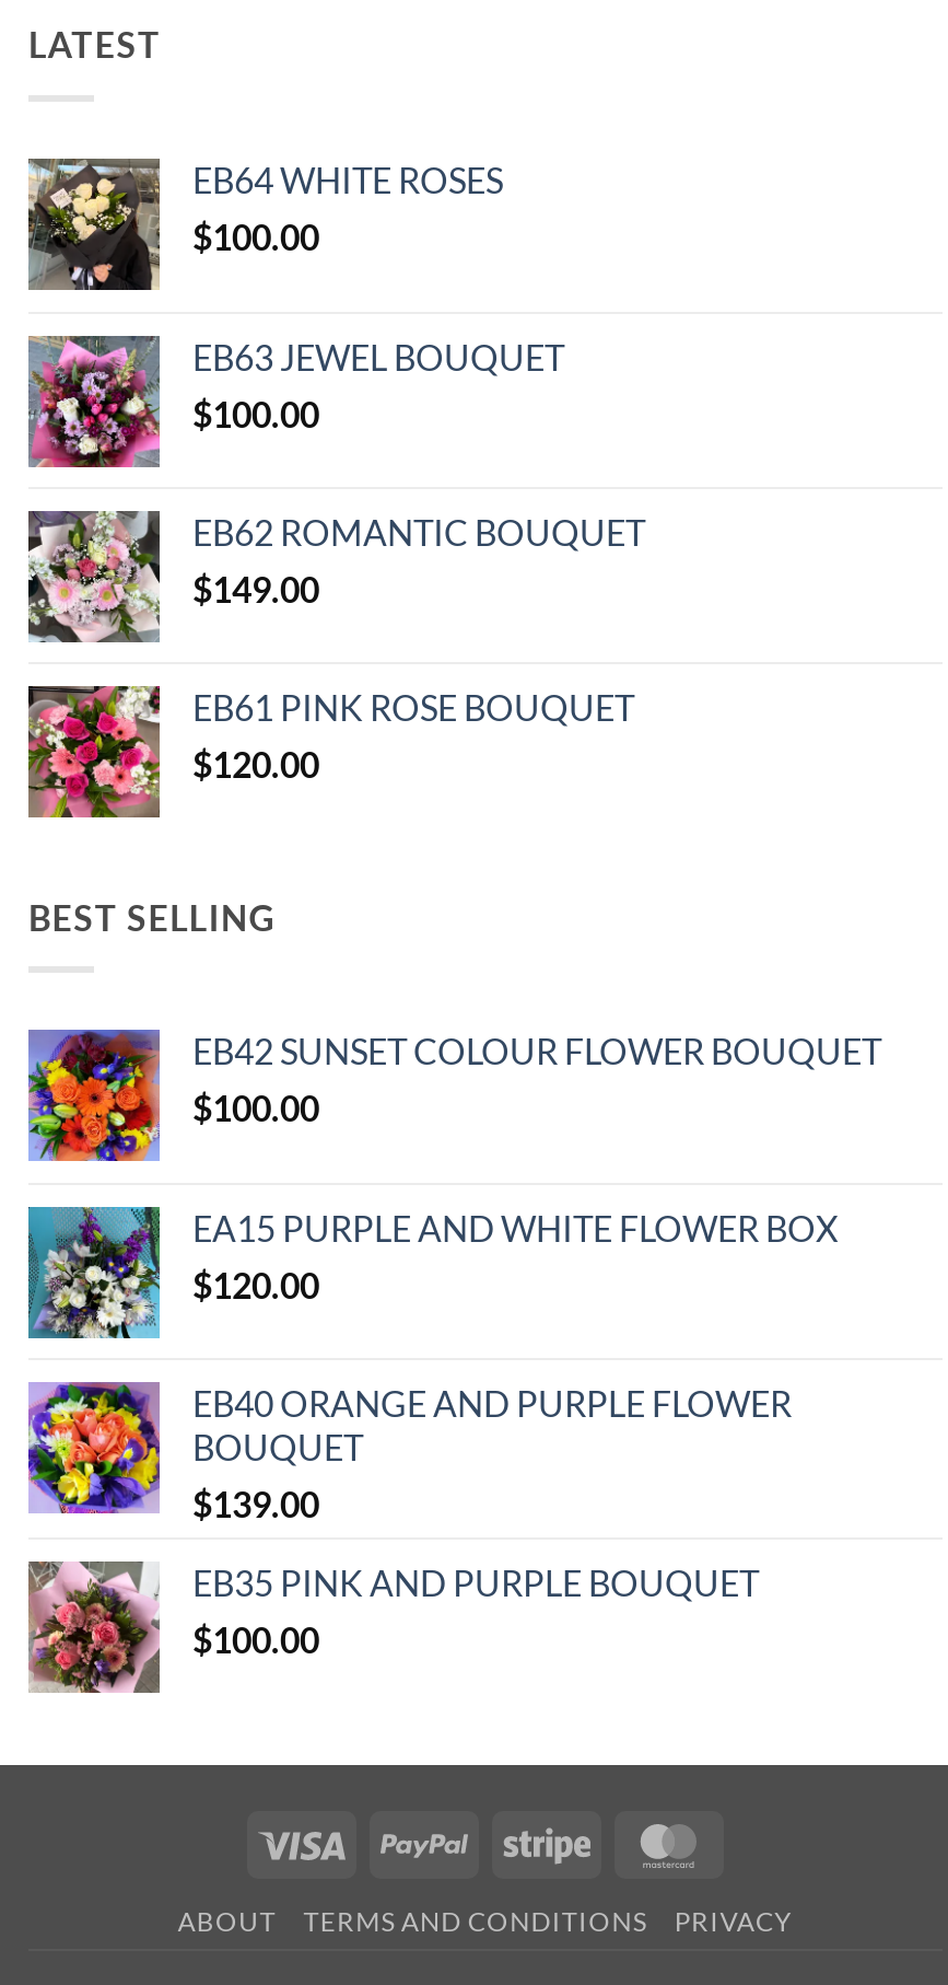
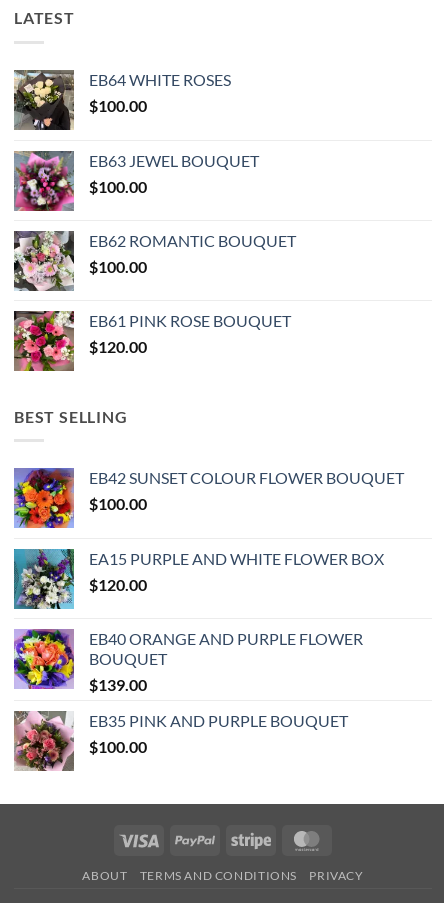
- $149.00
+ $100.00
